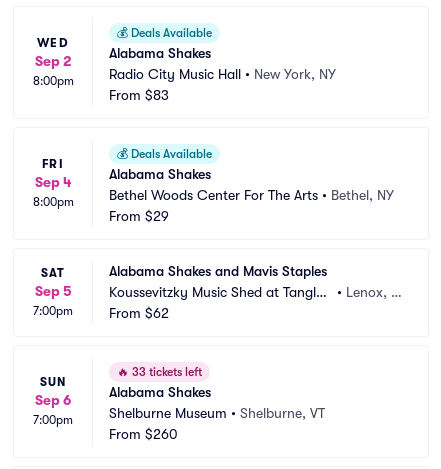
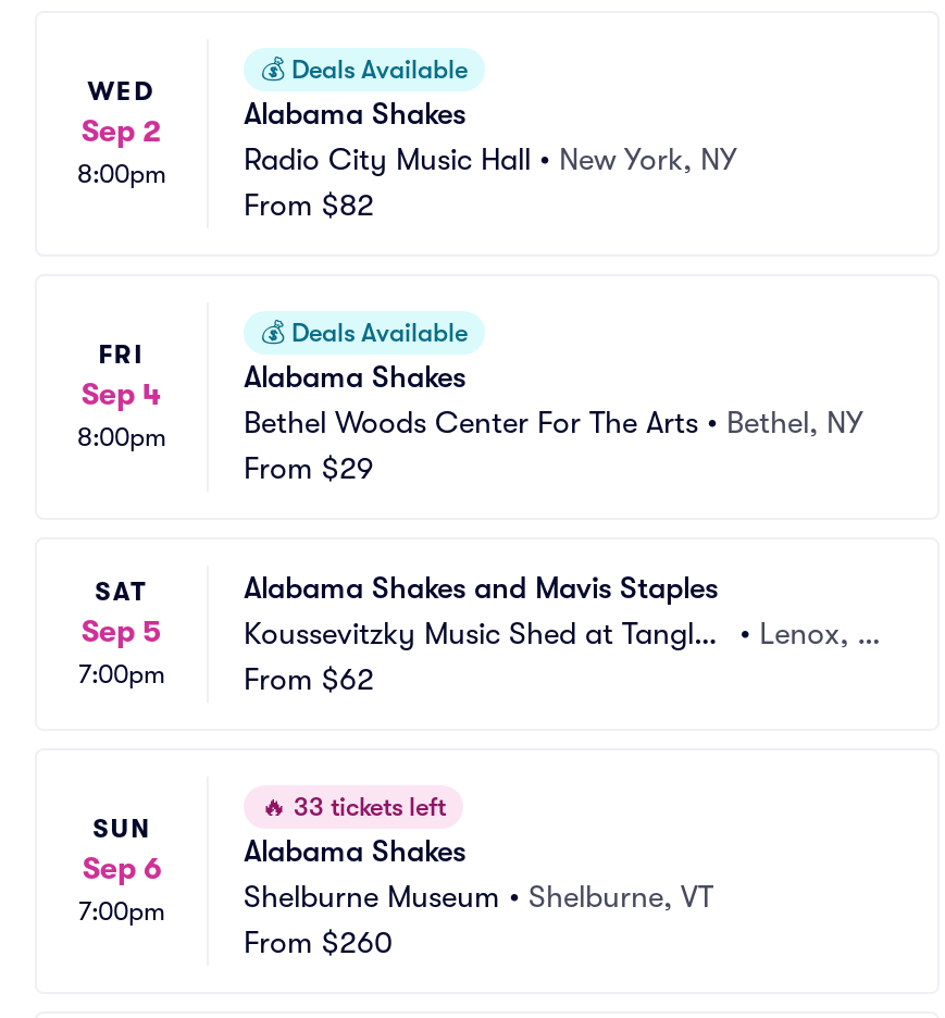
- From $83
+ From $82
